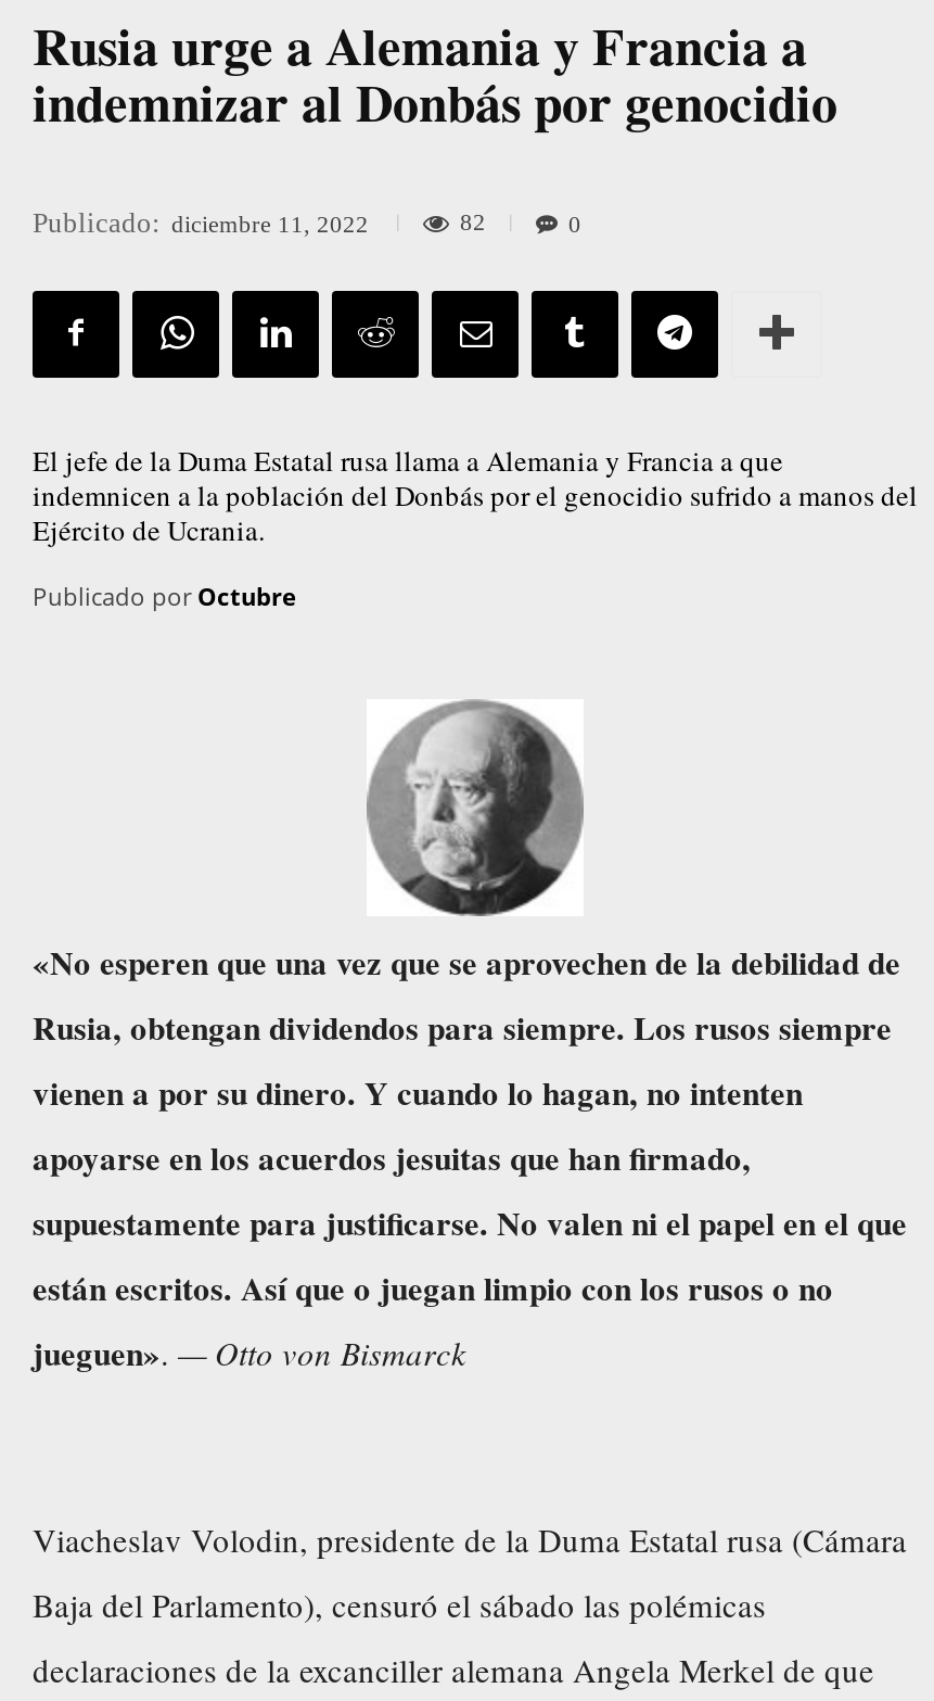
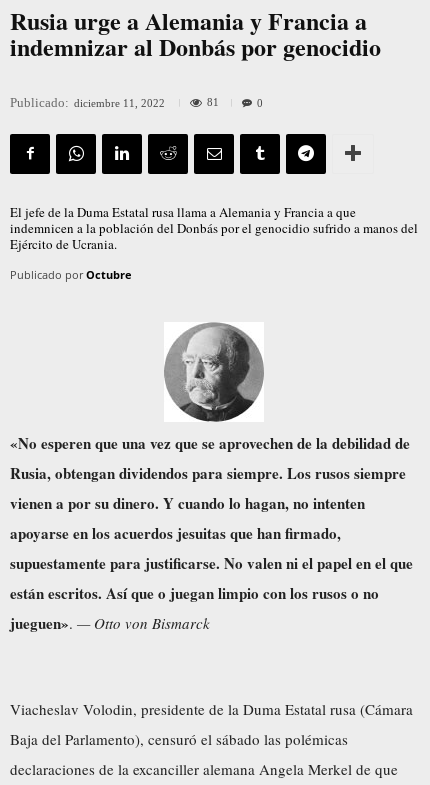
- 82
+ 81
